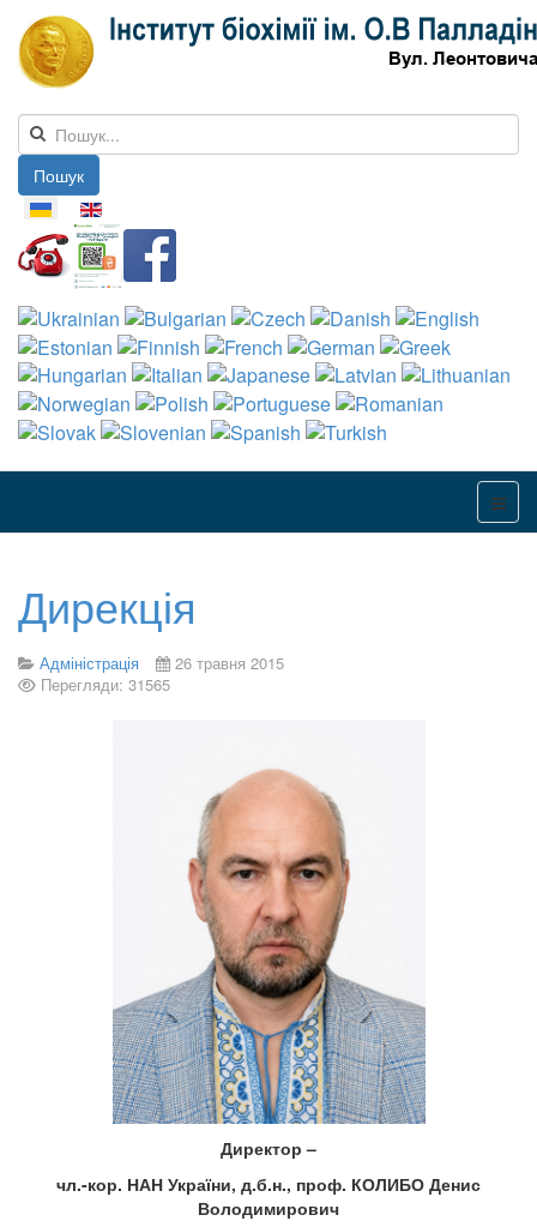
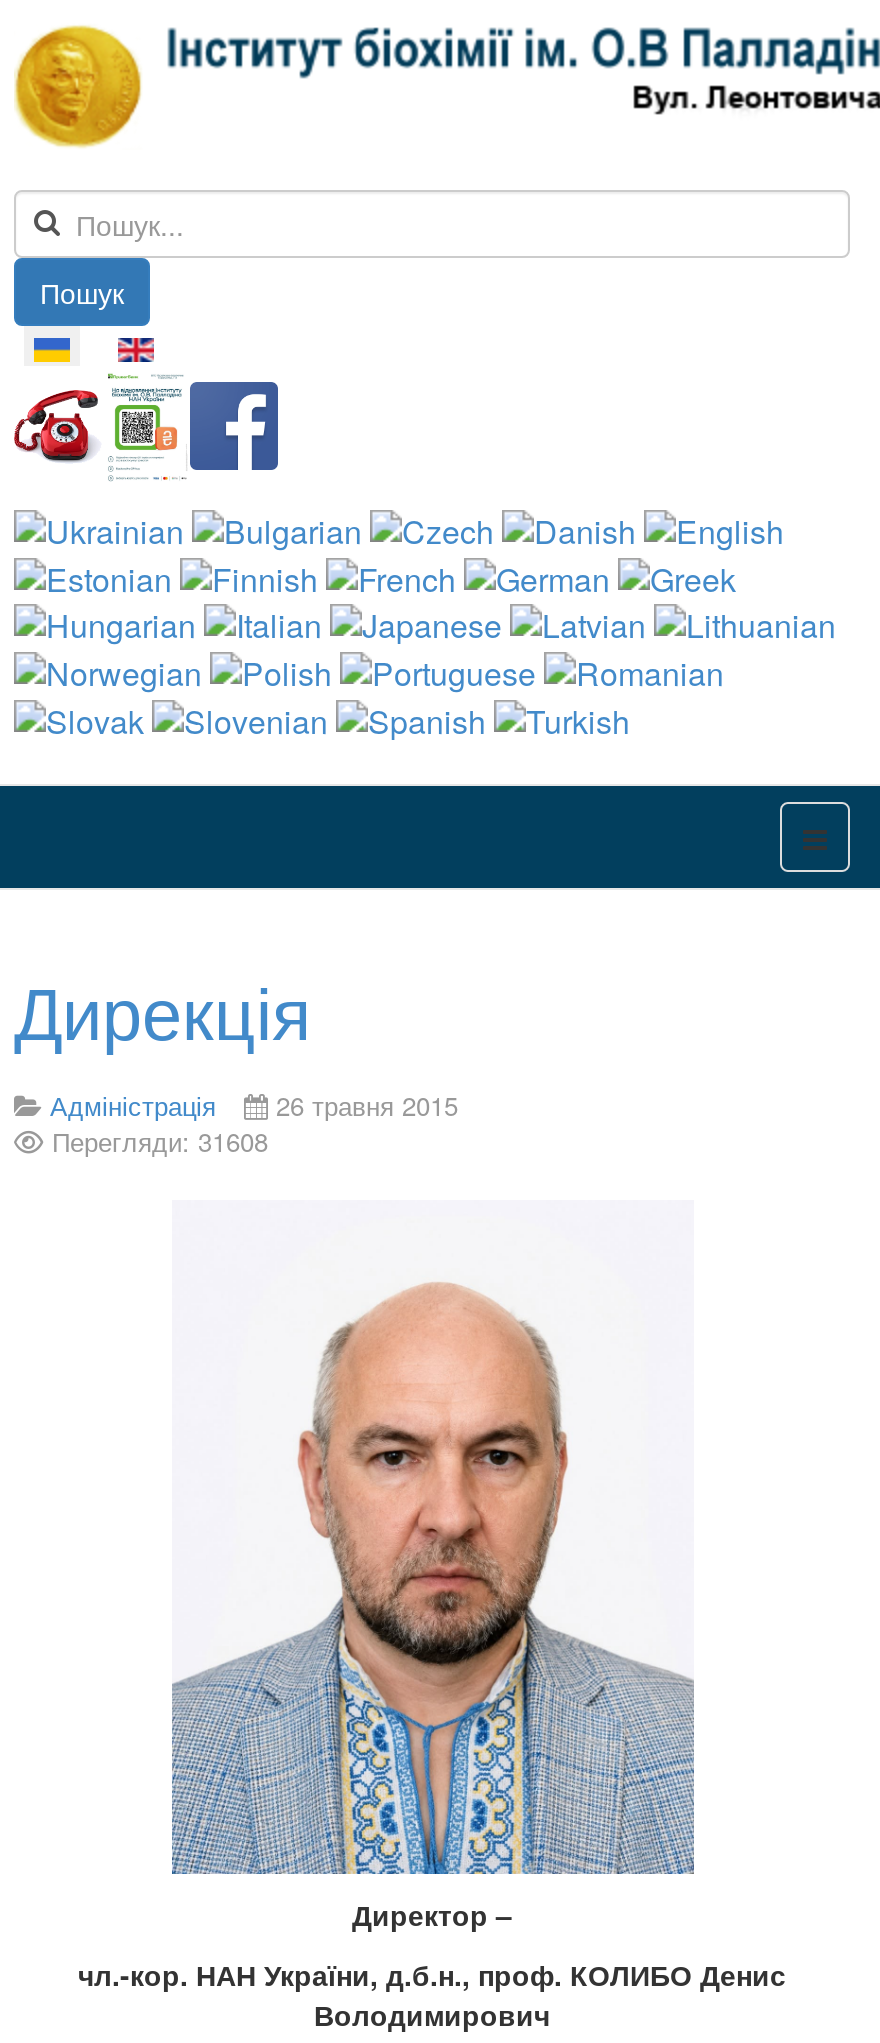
- Перегляди: 31565
+ Перегляди: 31608
